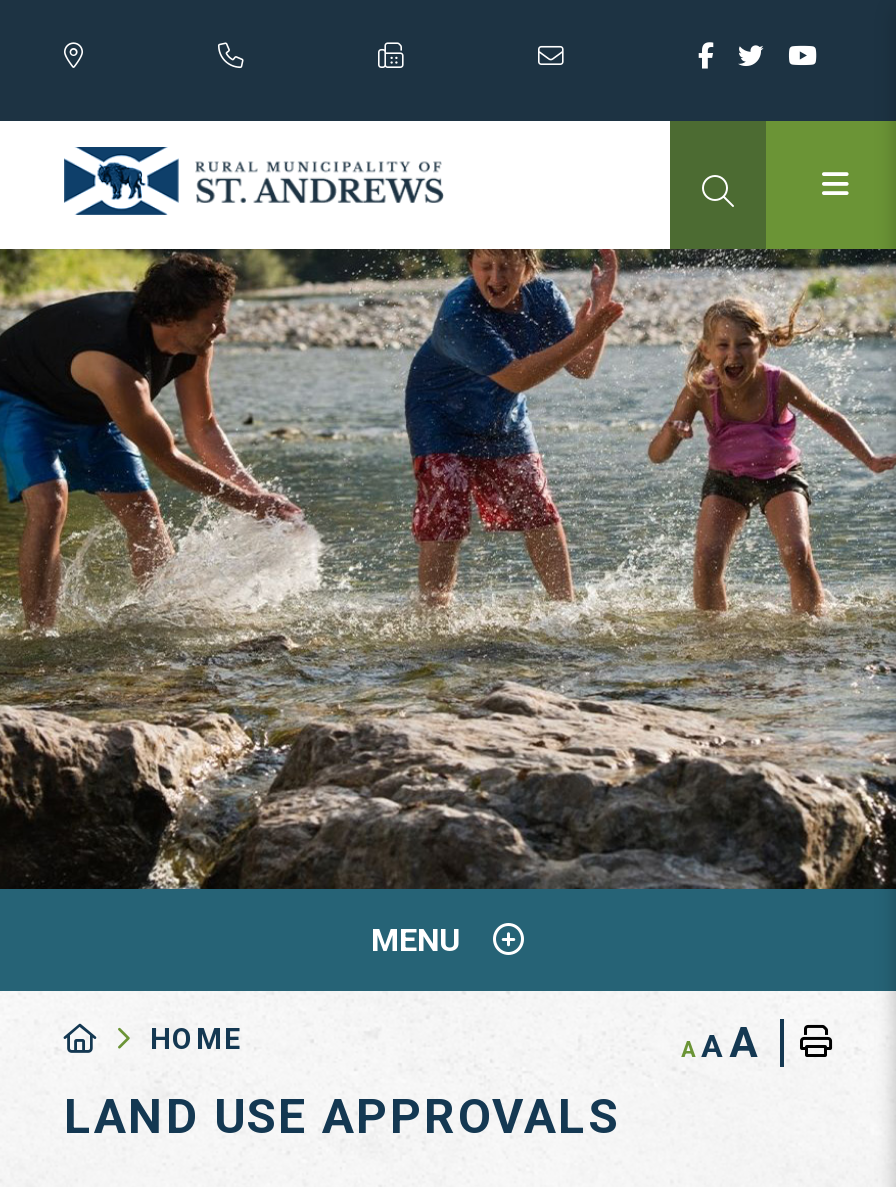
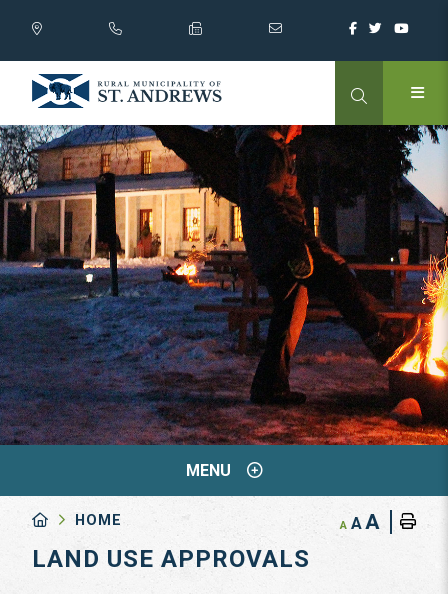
- [image]
+ [image]
